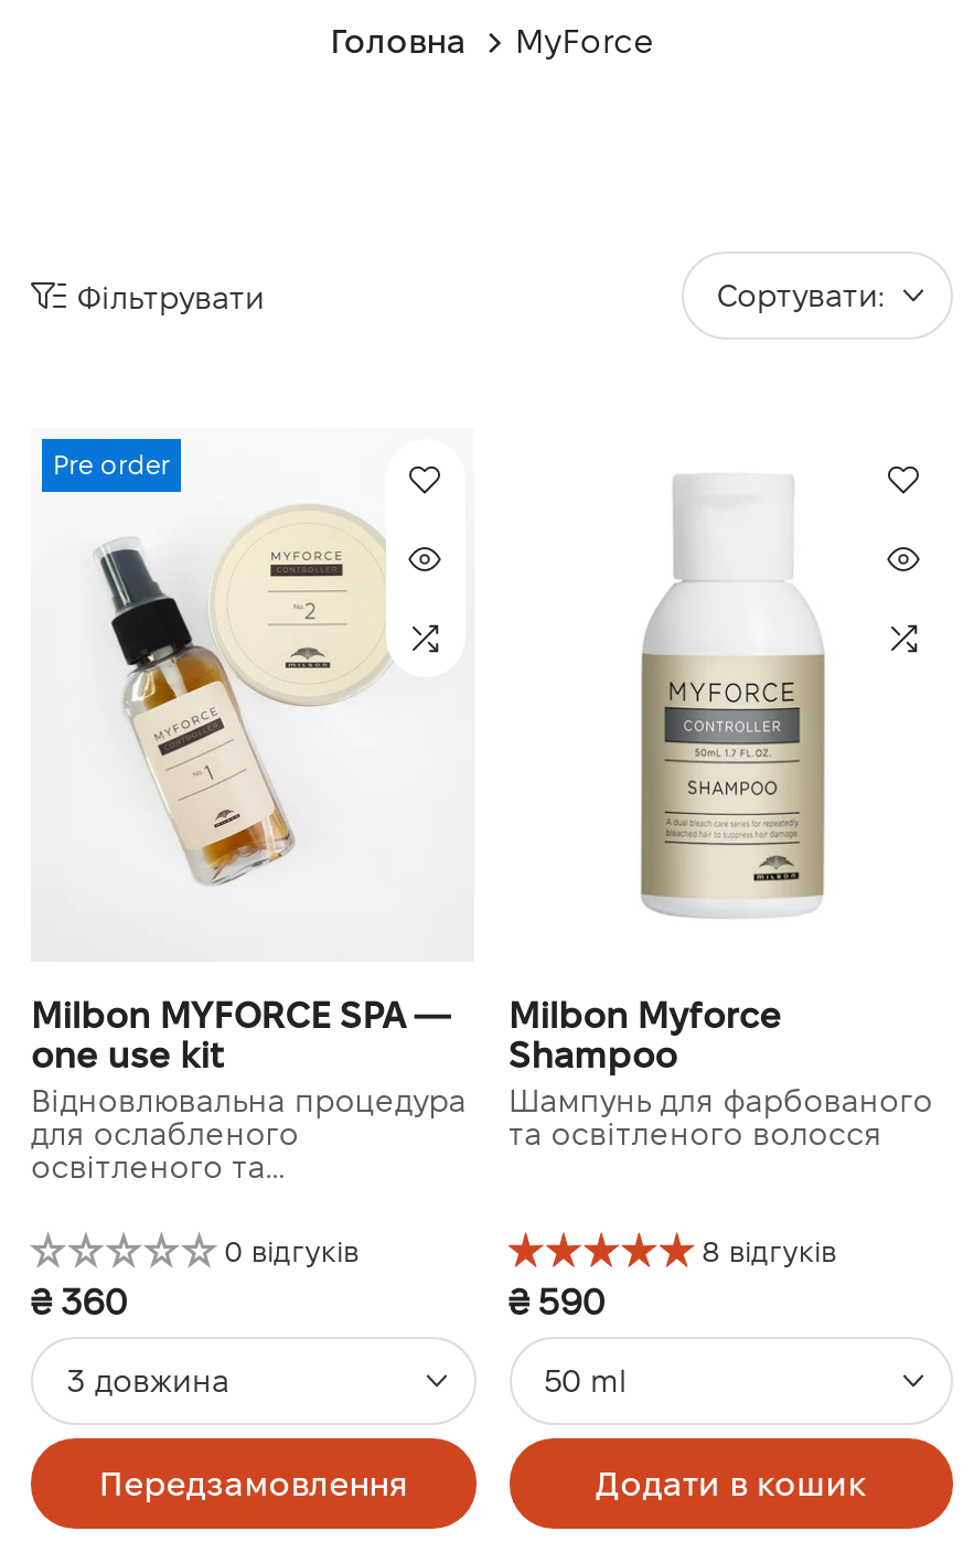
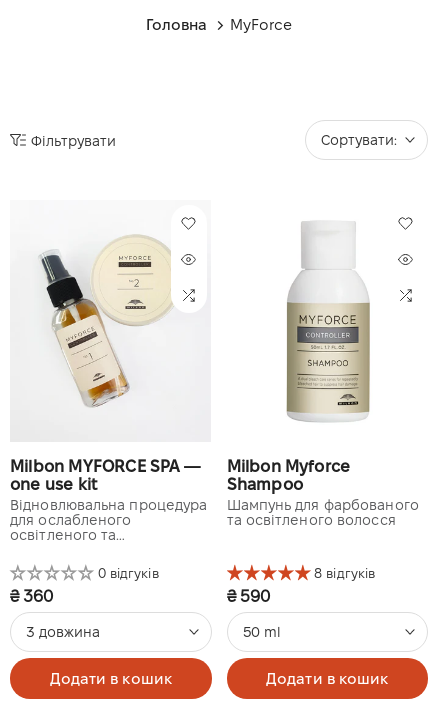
- Pre order

- Передзамовлення
+ Додати в кошик
